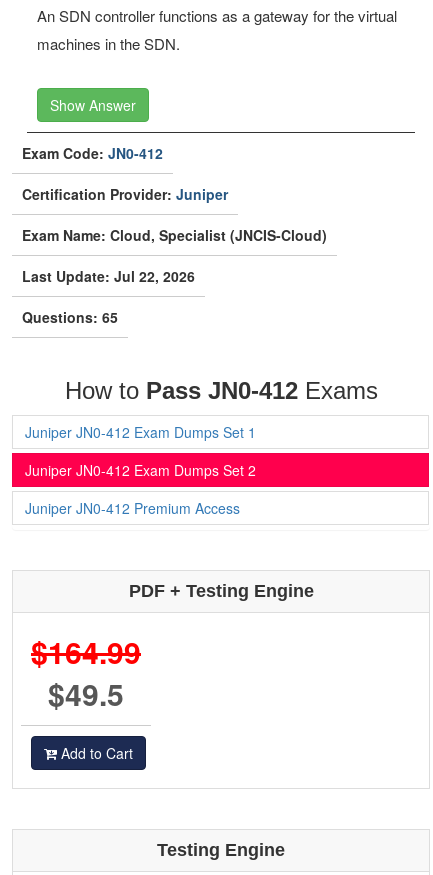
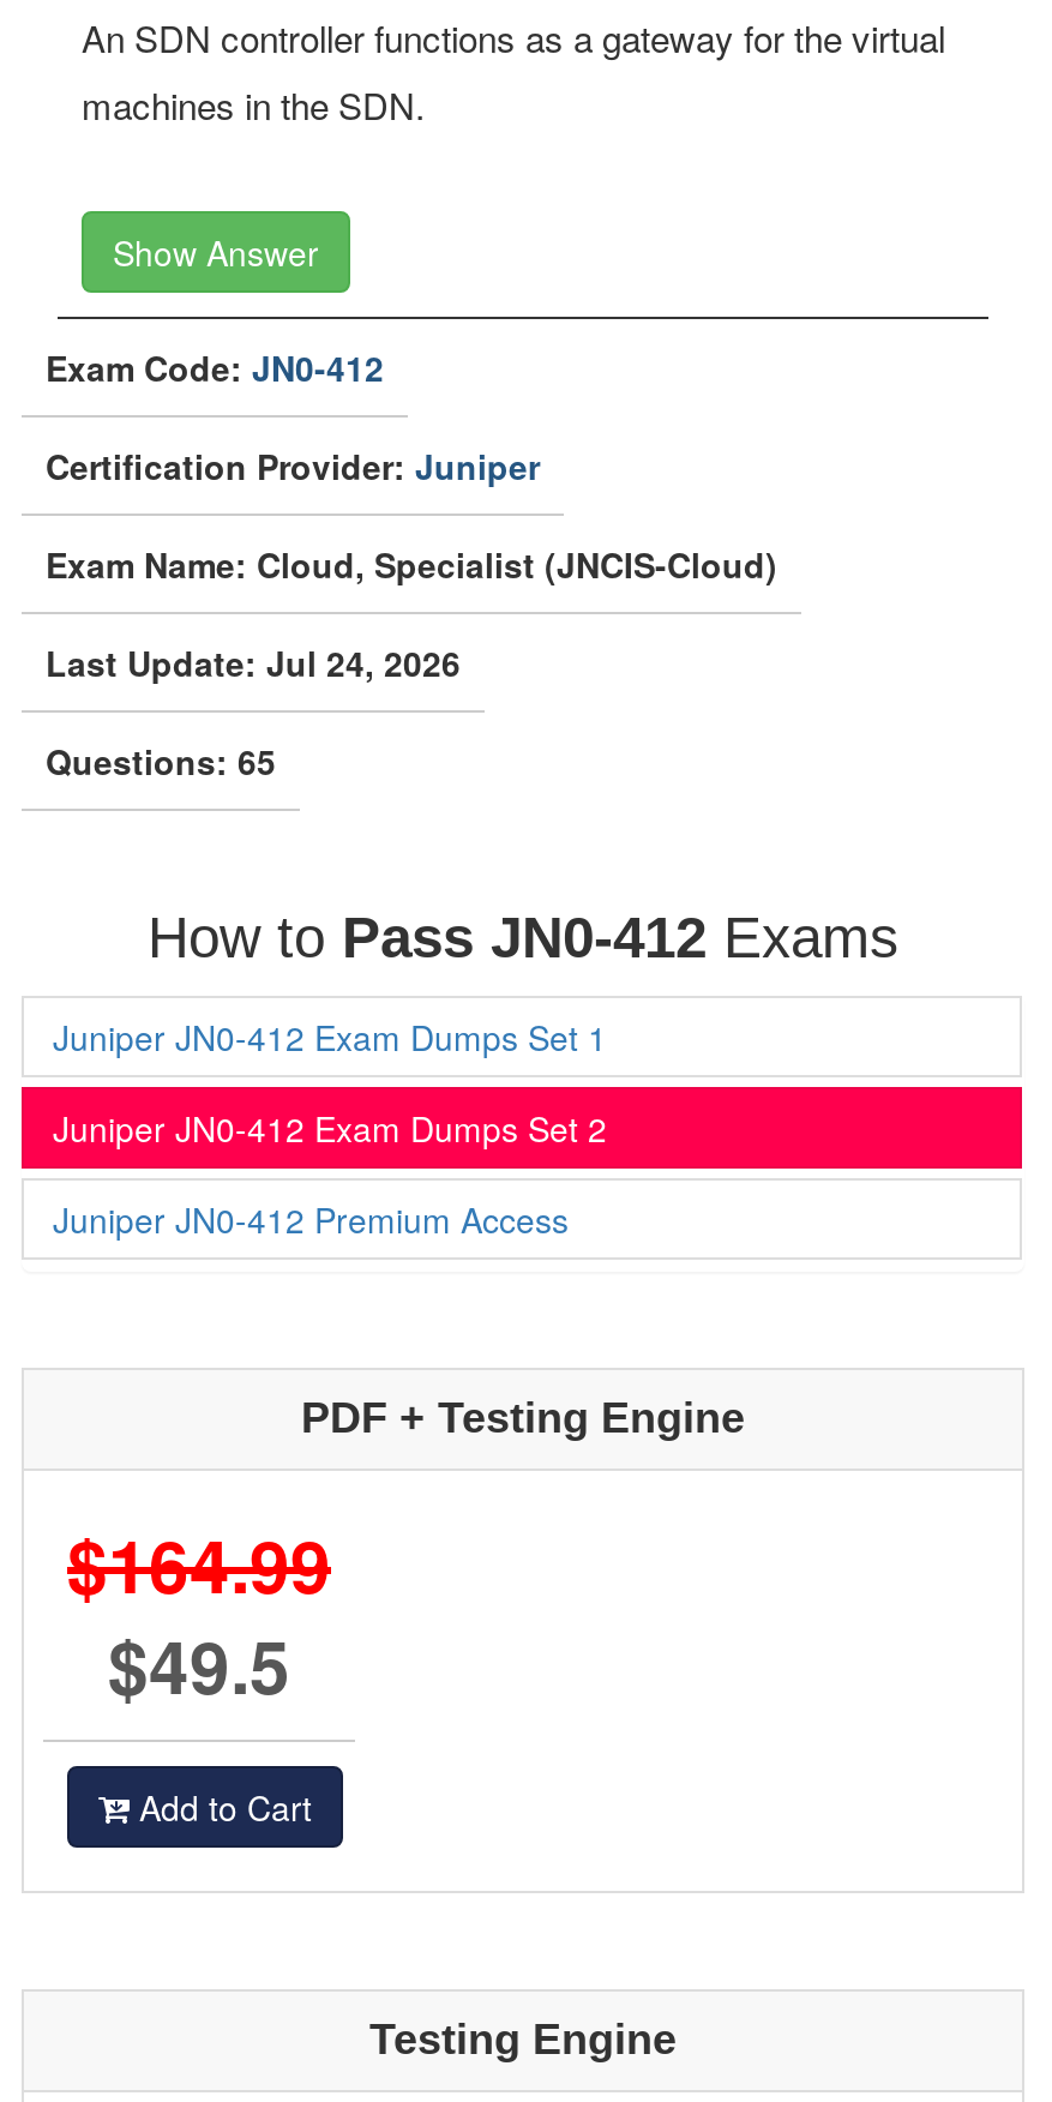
- Last Update: Jul 22, 2026
+ Last Update: Jul 24, 2026
